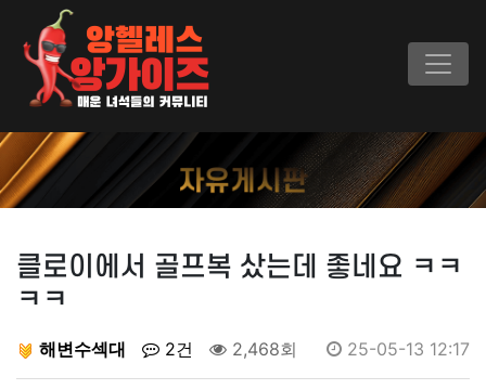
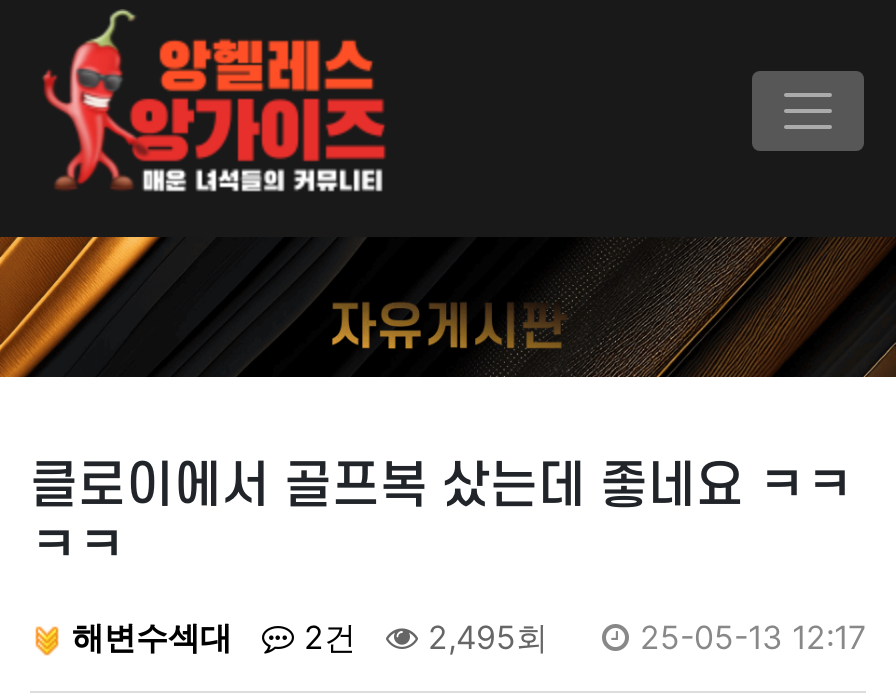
- 해변수섹대 2건 2,468회
+ 해변수섹대 2건 2,495회
